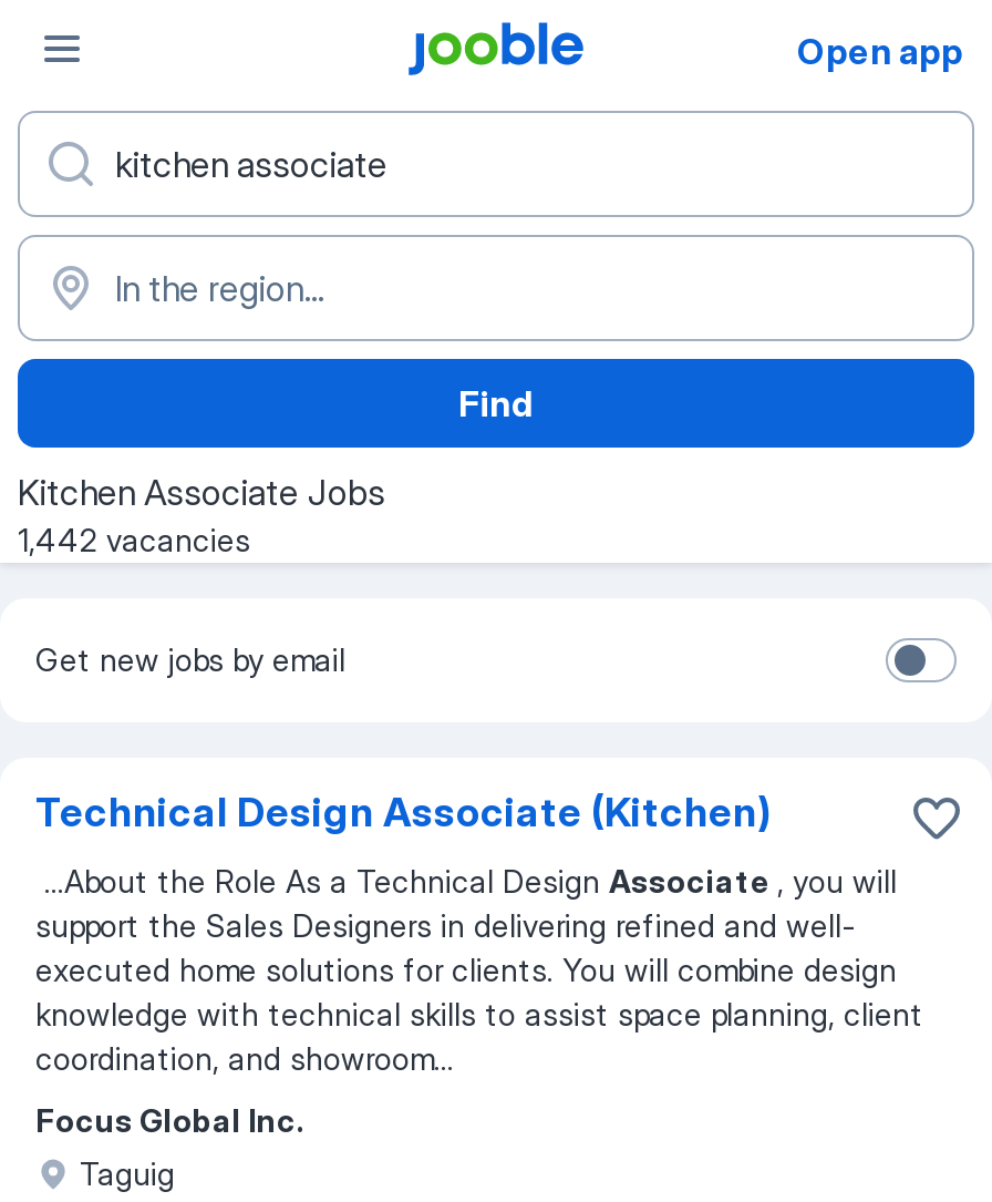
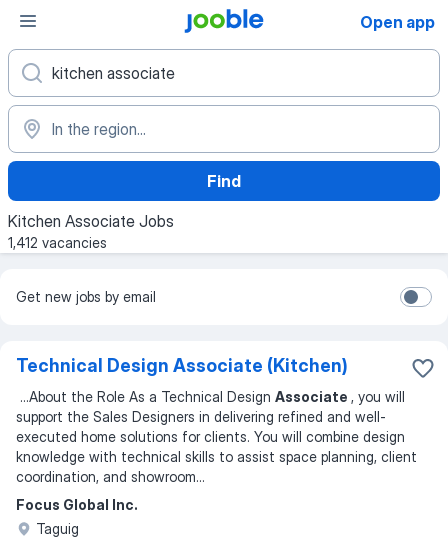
- 1,442 vacancies
+ 1,412 vacancies
